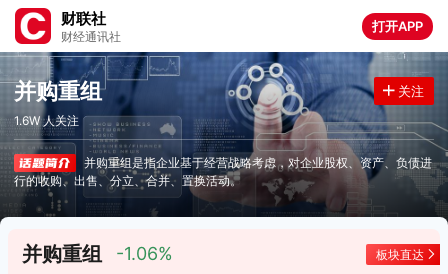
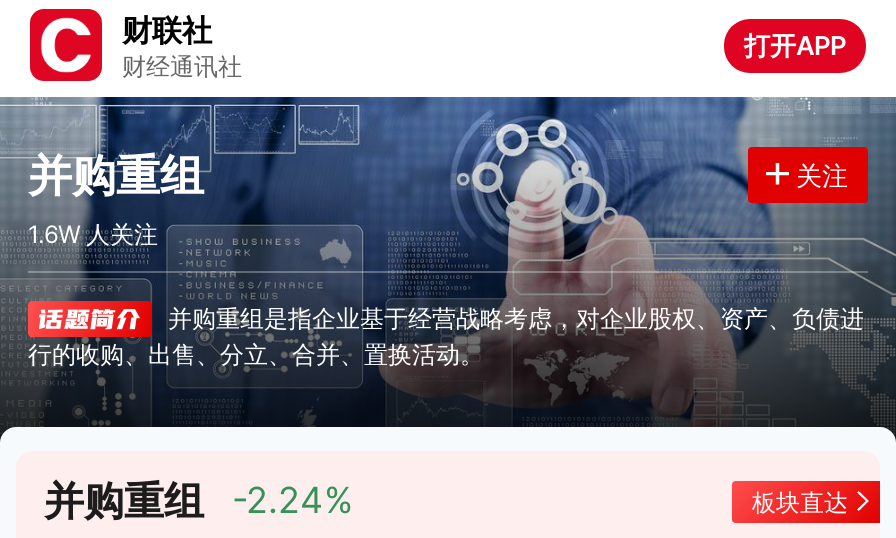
- 并购重组 -1.06%
+ 并购重组 -2.24%
